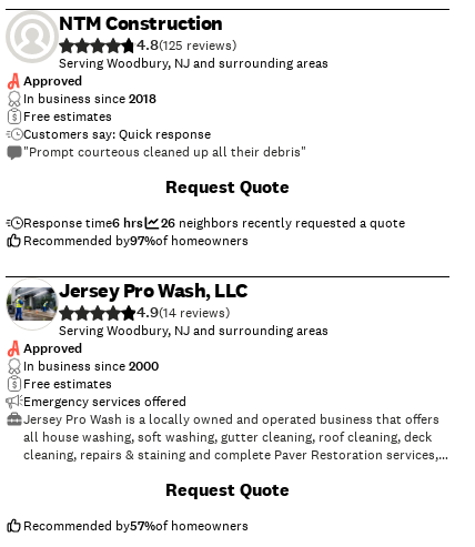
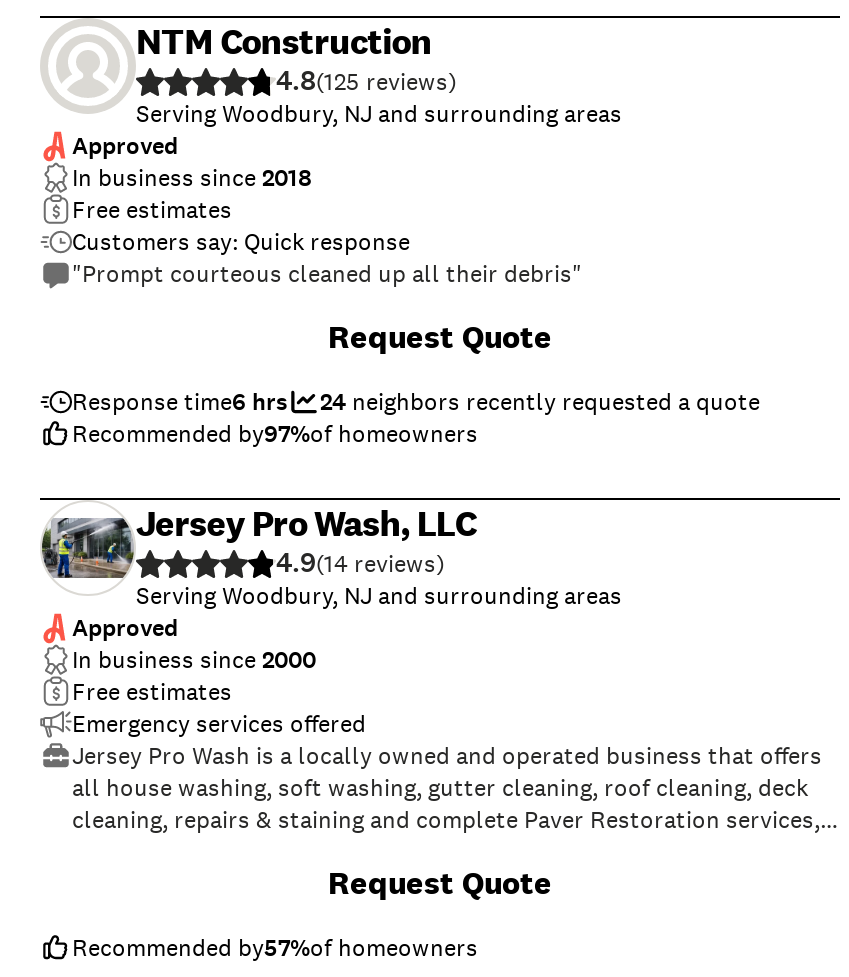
- 26 neighbors recently requested a quote
+ 24 neighbors recently requested a quote
